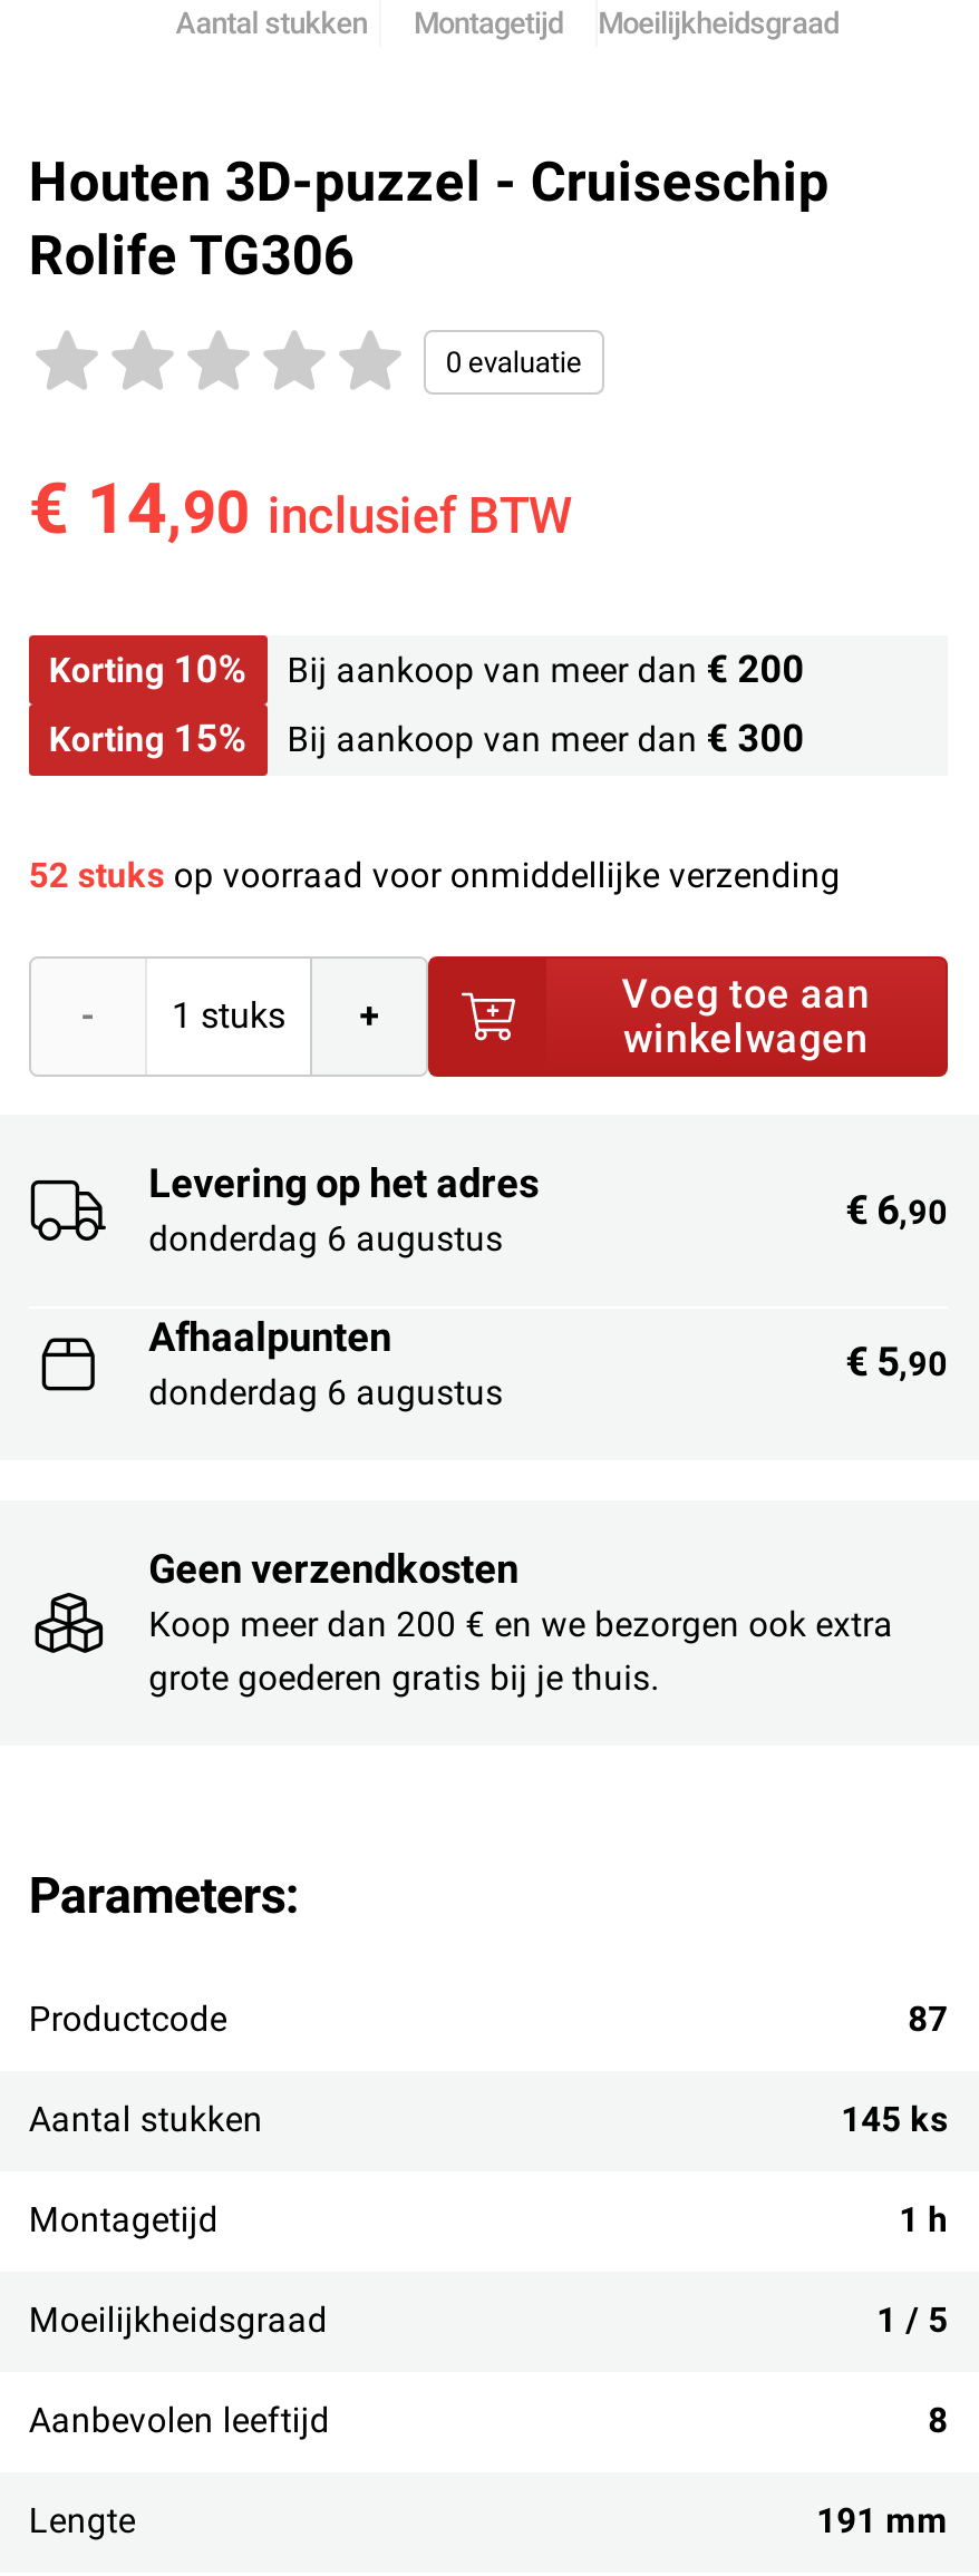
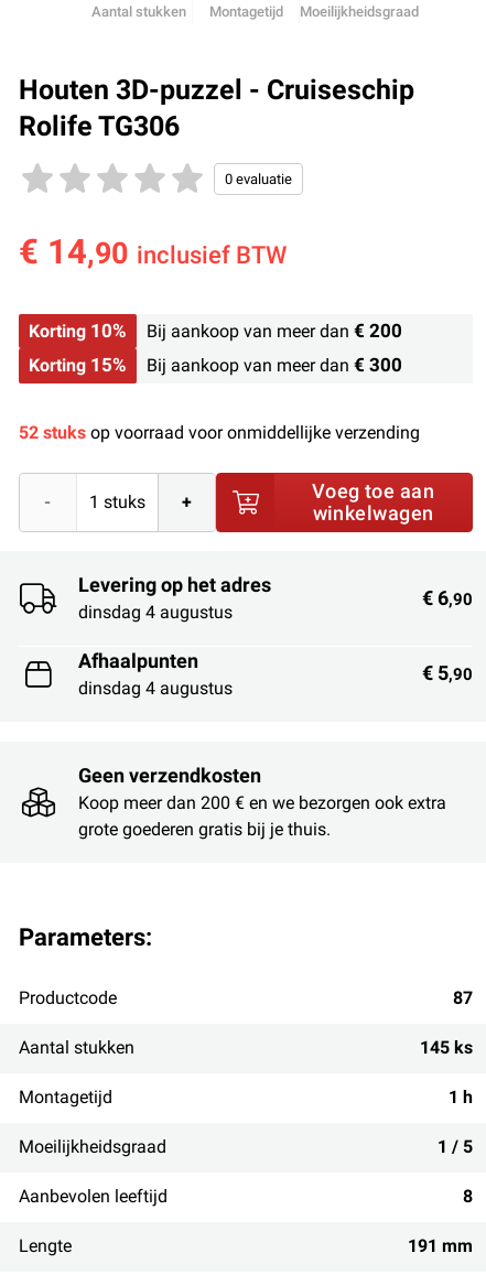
- donderdag 6 augustus
+ dinsdag 4 augustus

- donderdag 6 augustus
+ dinsdag 4 augustus
